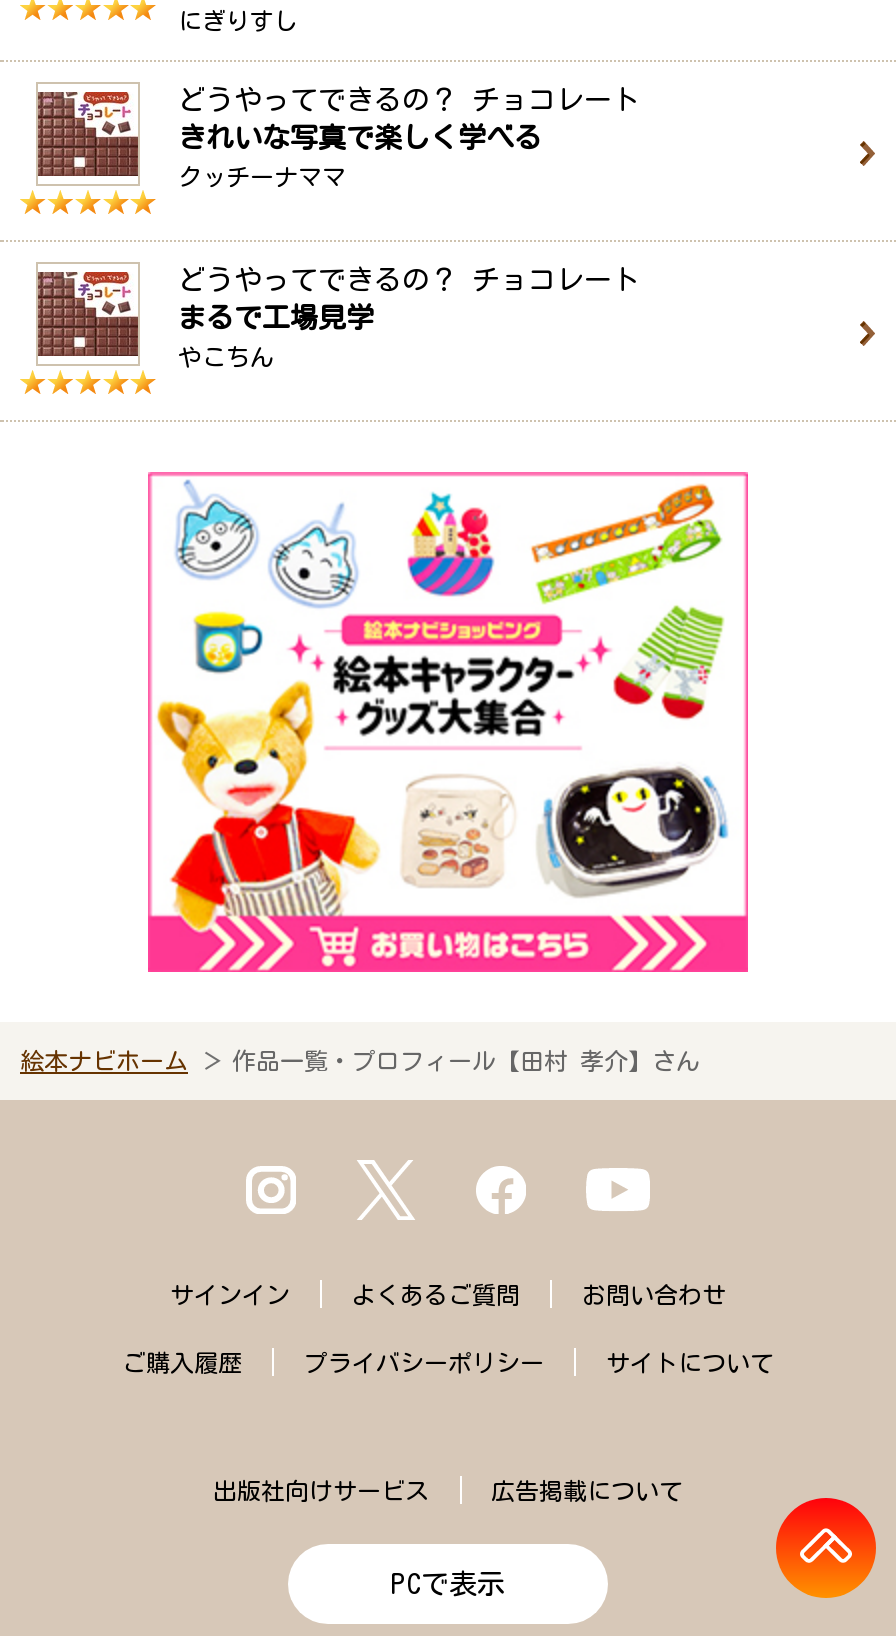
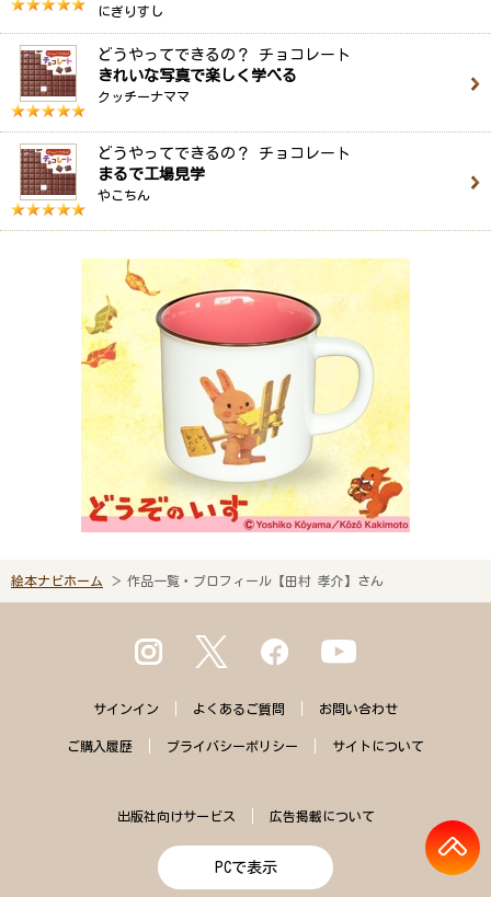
- [image]
+ [image]
